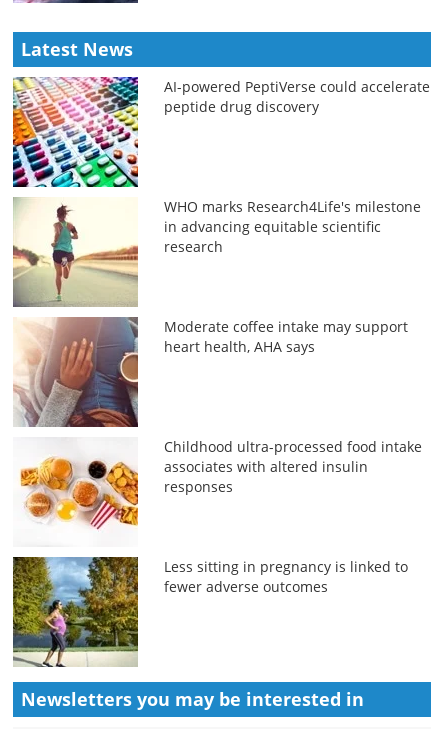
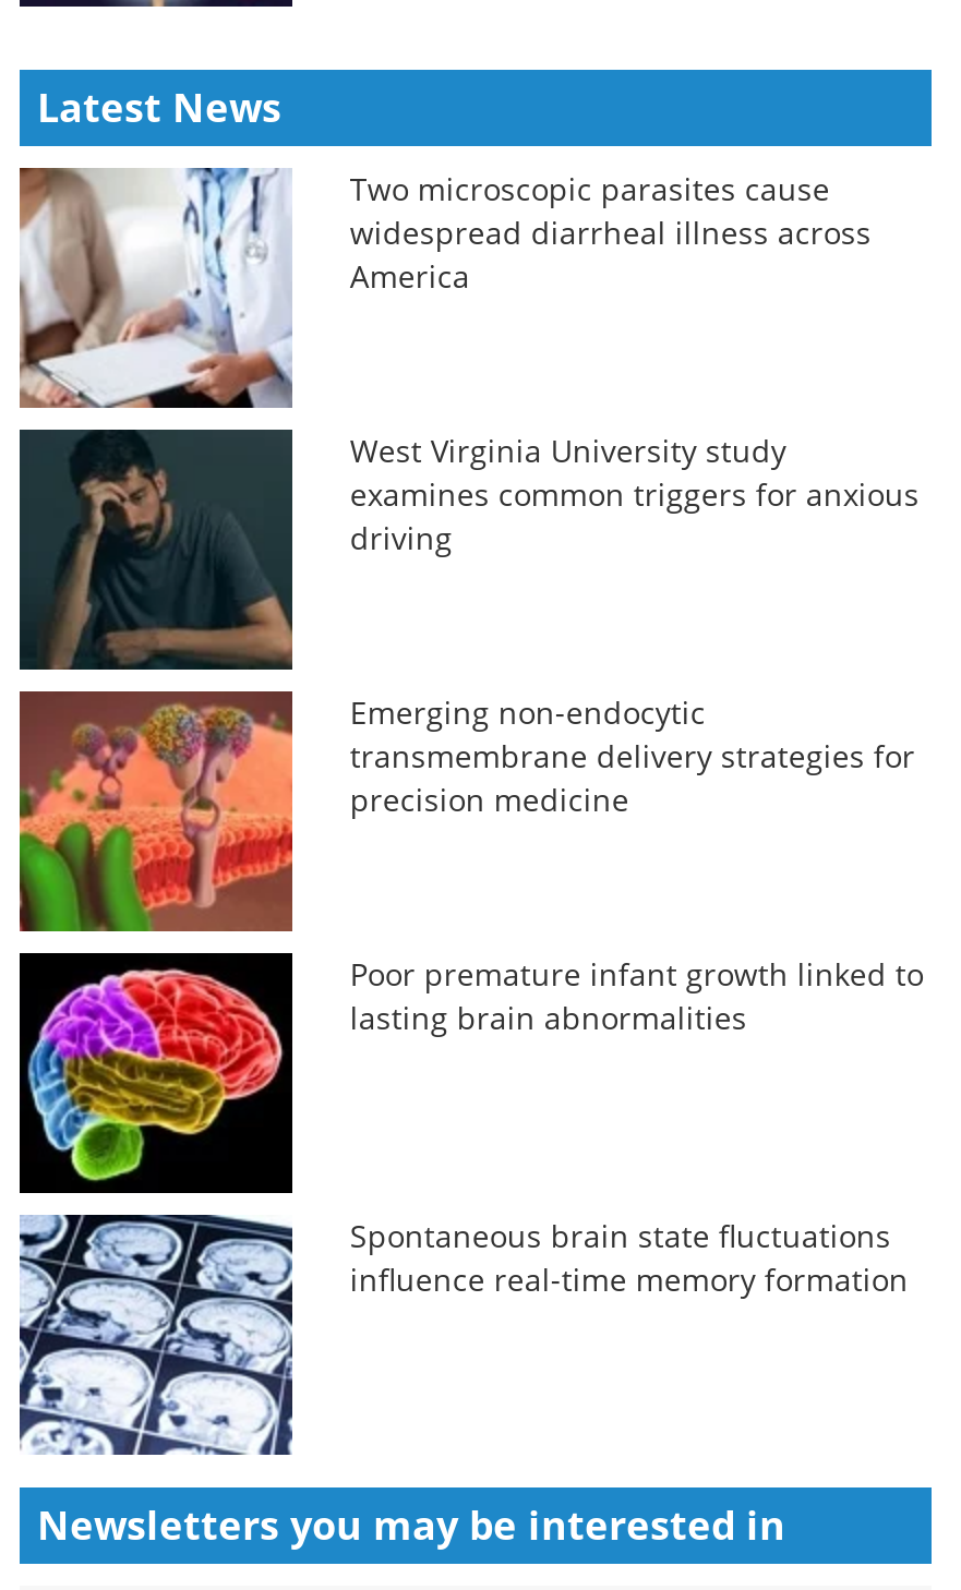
- [image]
- AI-powered PeptiVerse could accelerate
- peptide drug discovery
+ [image]
+ Two microscopic parasites cause
+ widespread diarrheal illness across
+ America

- [image]
- WHO marks Research4Life's milestone
- in advancing equitable scientific
- research
+ [image]
+ West Virginia University study
+ examines common triggers for anxious
+ driving

- [image]
- Moderate coffee intake may support
- heart health, AHA says
+ [image]
+ Emerging non-endocytic
+ transmembrane delivery strategies for
+ precision medicine

- [image]
- Childhood ultra-processed food intake
- associates with altered insulin
- responses
+ [image]
+ Poor premature infant growth linked to
+ lasting brain abnormalities

- [image]
- Less sitting in pregnancy is linked to
- fewer adverse outcomes
+ [image]
+ Spontaneous brain state fluctuations
+ influence real-time memory formation
